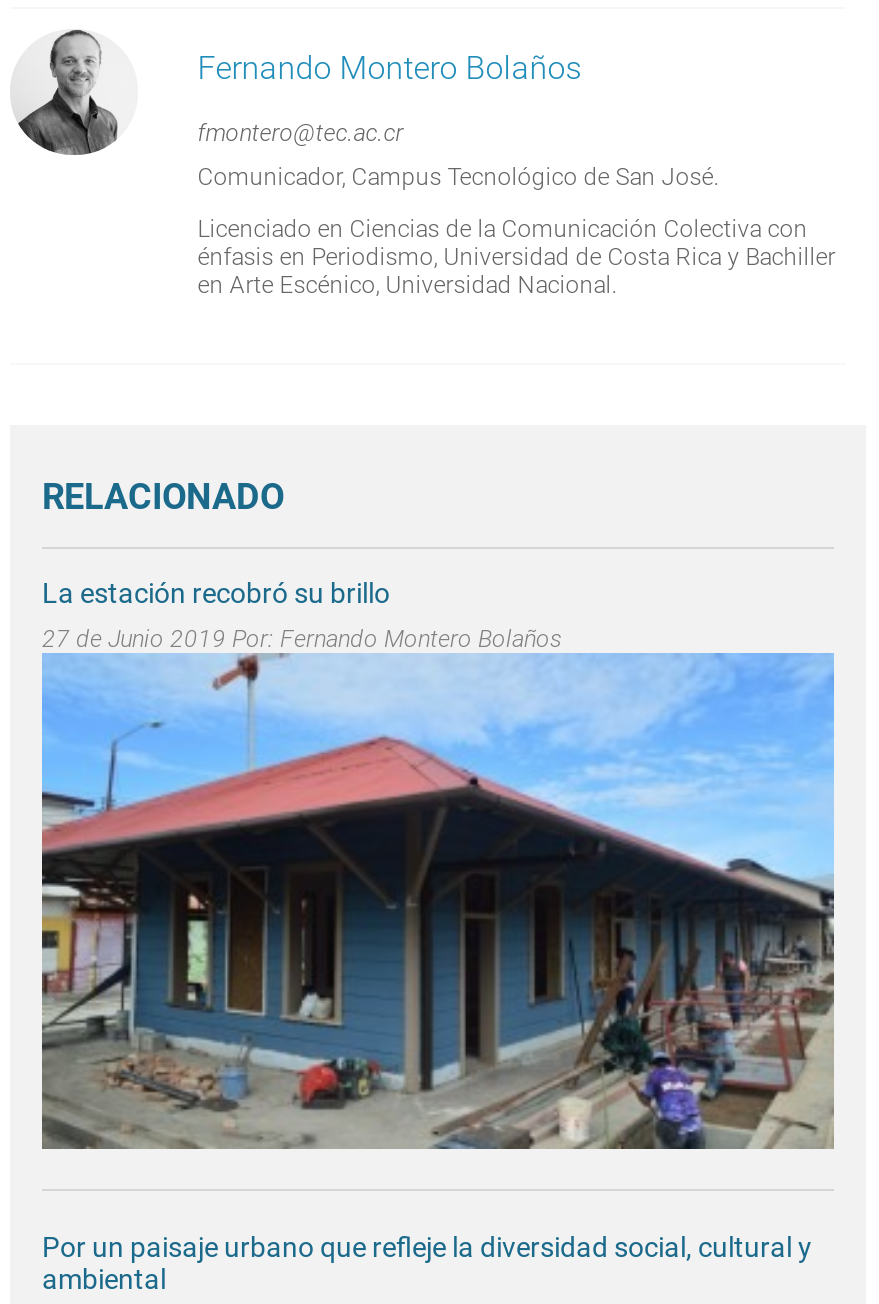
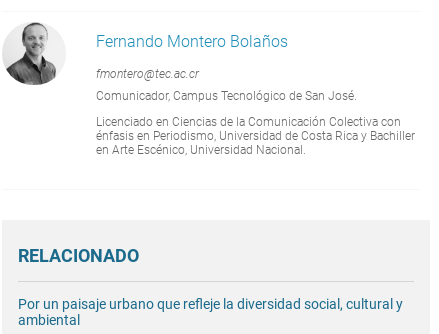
- [image]
- La estación recobró su brillo
- 27 de Junio 2019 Por: Fernando Montero Bolaños
